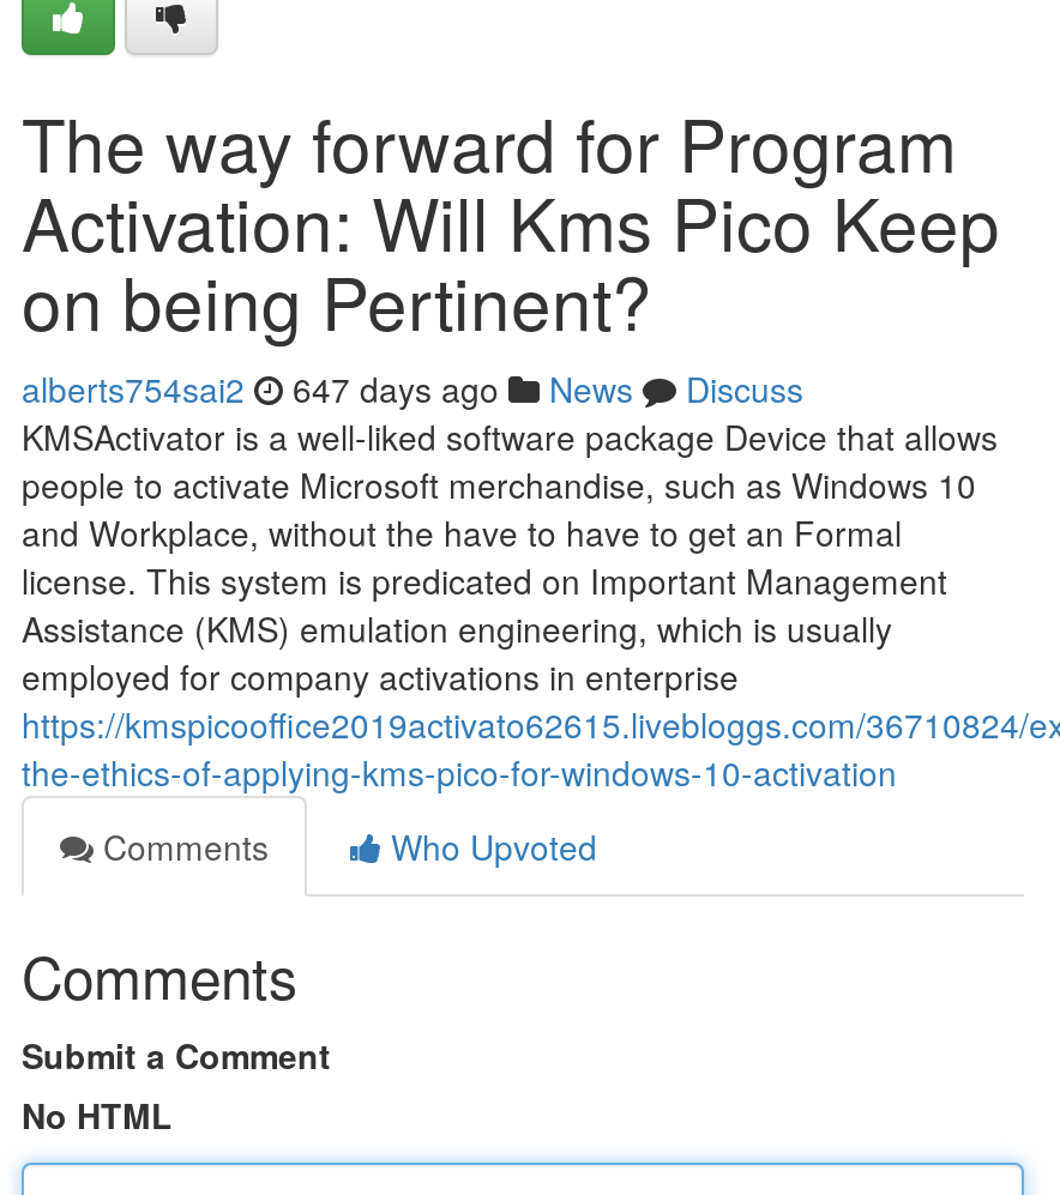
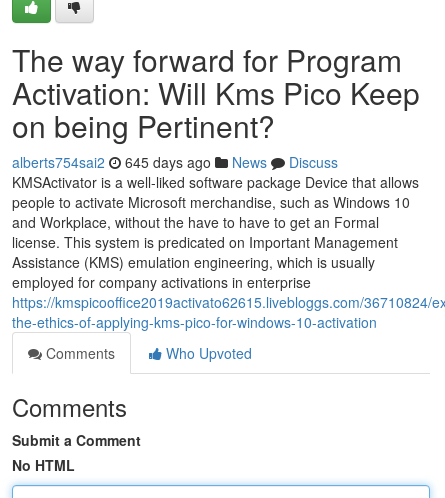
- alberts754sai2 647 days ago News Discuss
+ alberts754sai2 645 days ago News Discuss
